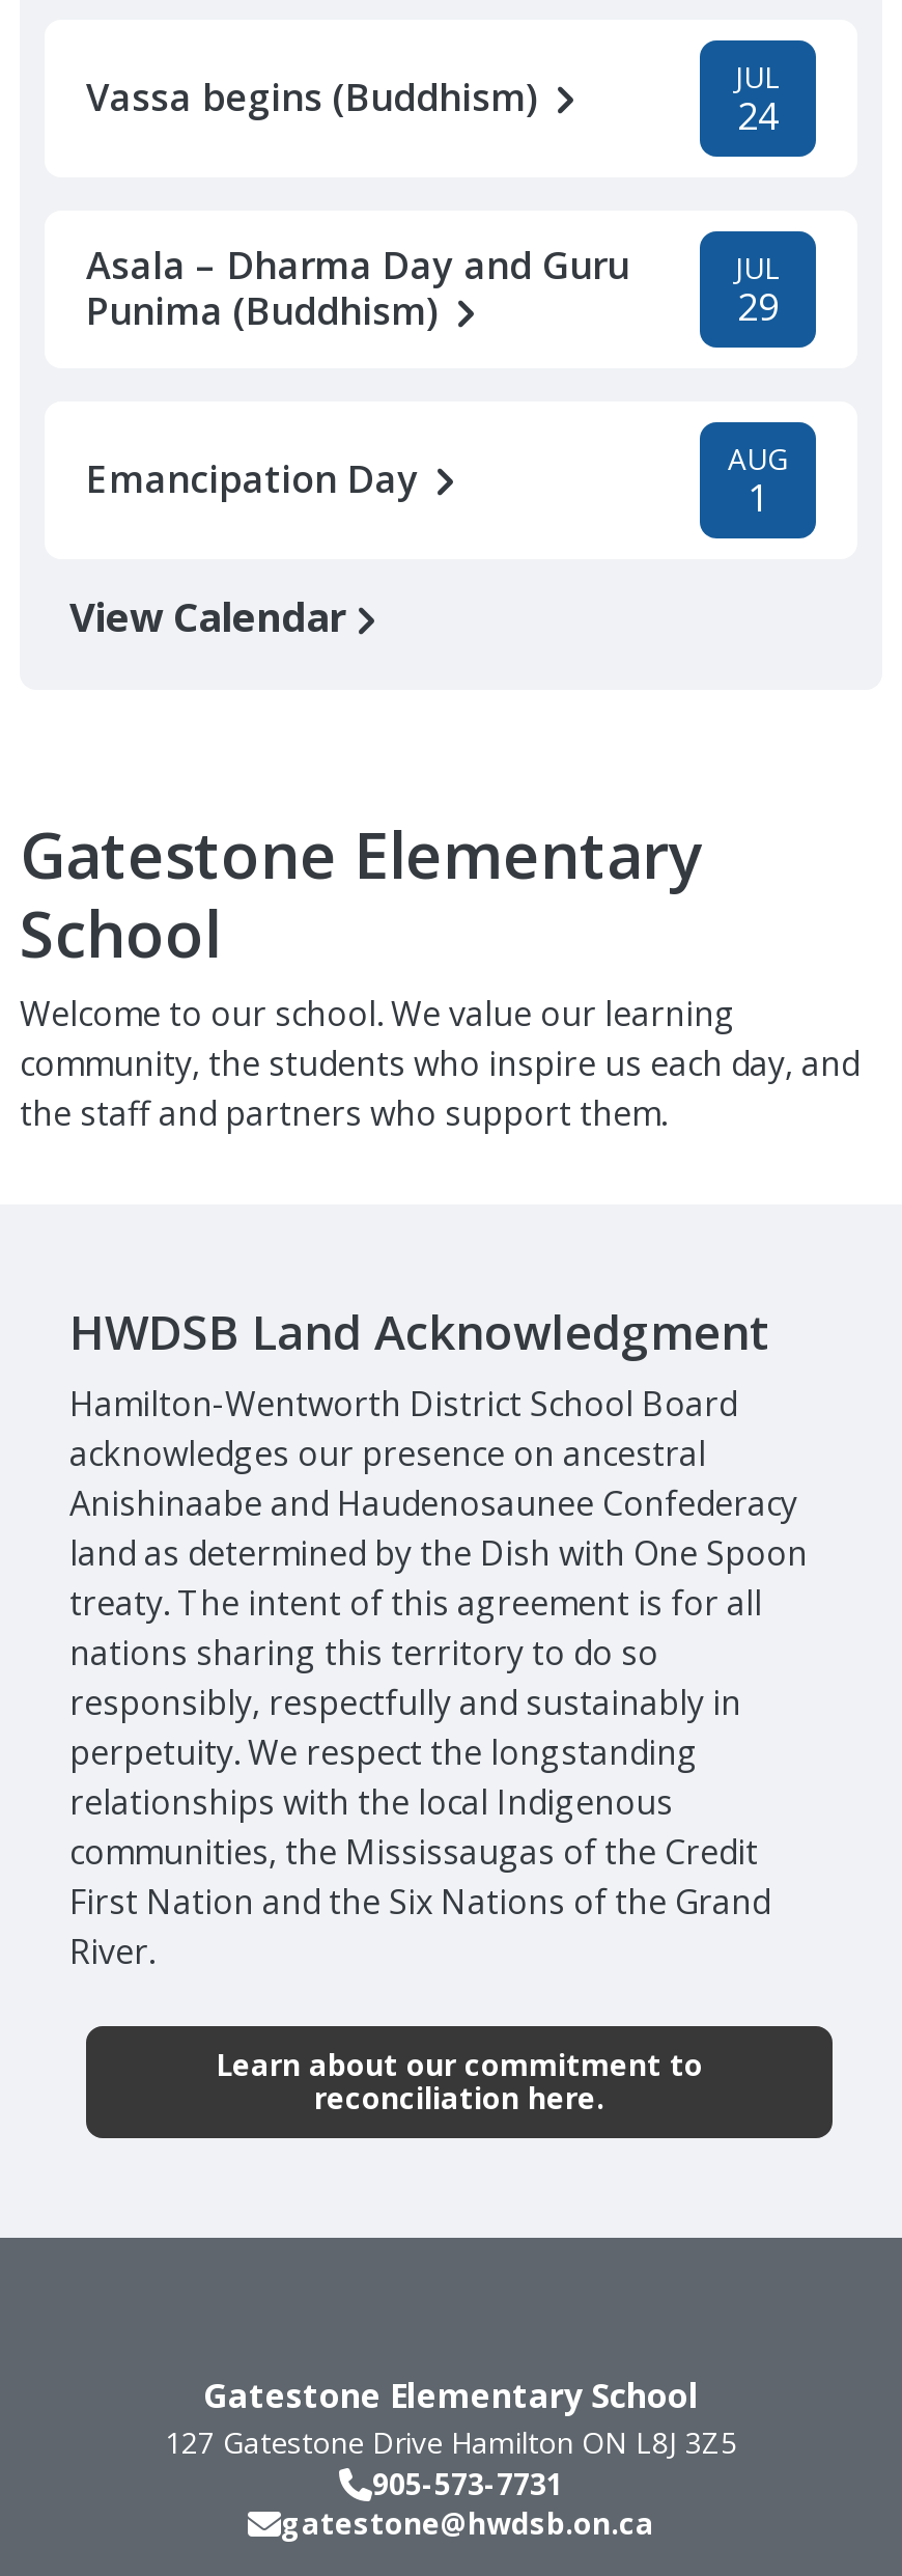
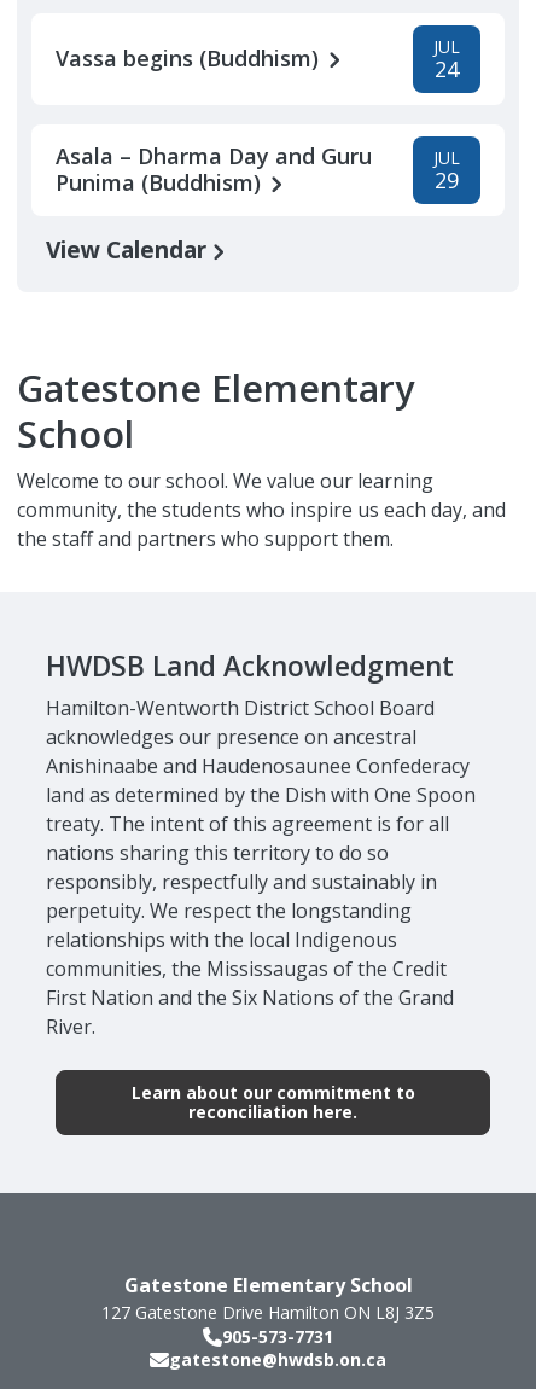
- Emancipation Day
- AUG
- 1
